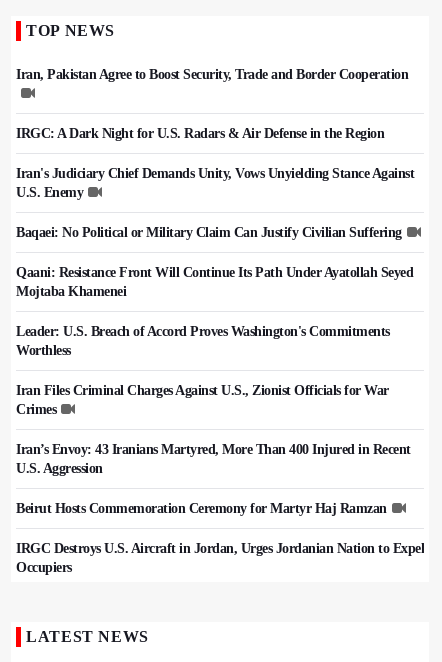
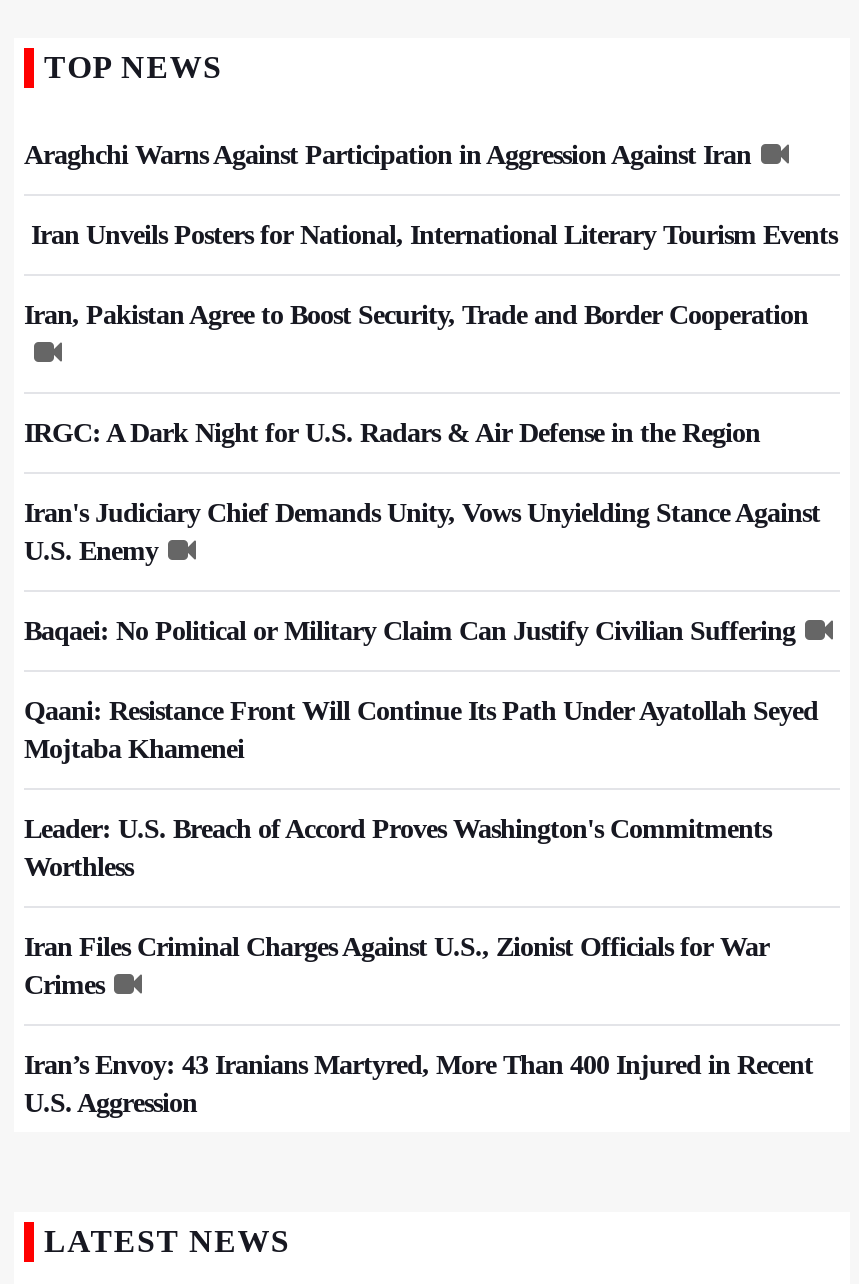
+ Araghchi Warns Against Participation in Aggression Against Iran
+ Iran Unveils Posters for National, International Literary Tourism Events

moved down: Iran, Pakistan Agree to Boost Security, Trade and Border Cooperation | IRGC: A Dark Night for U.S. Radars & Air Defense in the Region | Iran's Judiciary Chief Demands Unity, Vows Unyielding Stance Against | ... | Iran’s Envoy: 43 Iranians Martyred, More Than 400 Injured in Recent | U.S. Aggression

- Beirut Hosts Commemoration Ceremony for Martyr Haj Ramzan
- IRGC Destroys U.S. Aircraft in Jordan, Urges Jordanian Nation to Expel
- Occupiers
